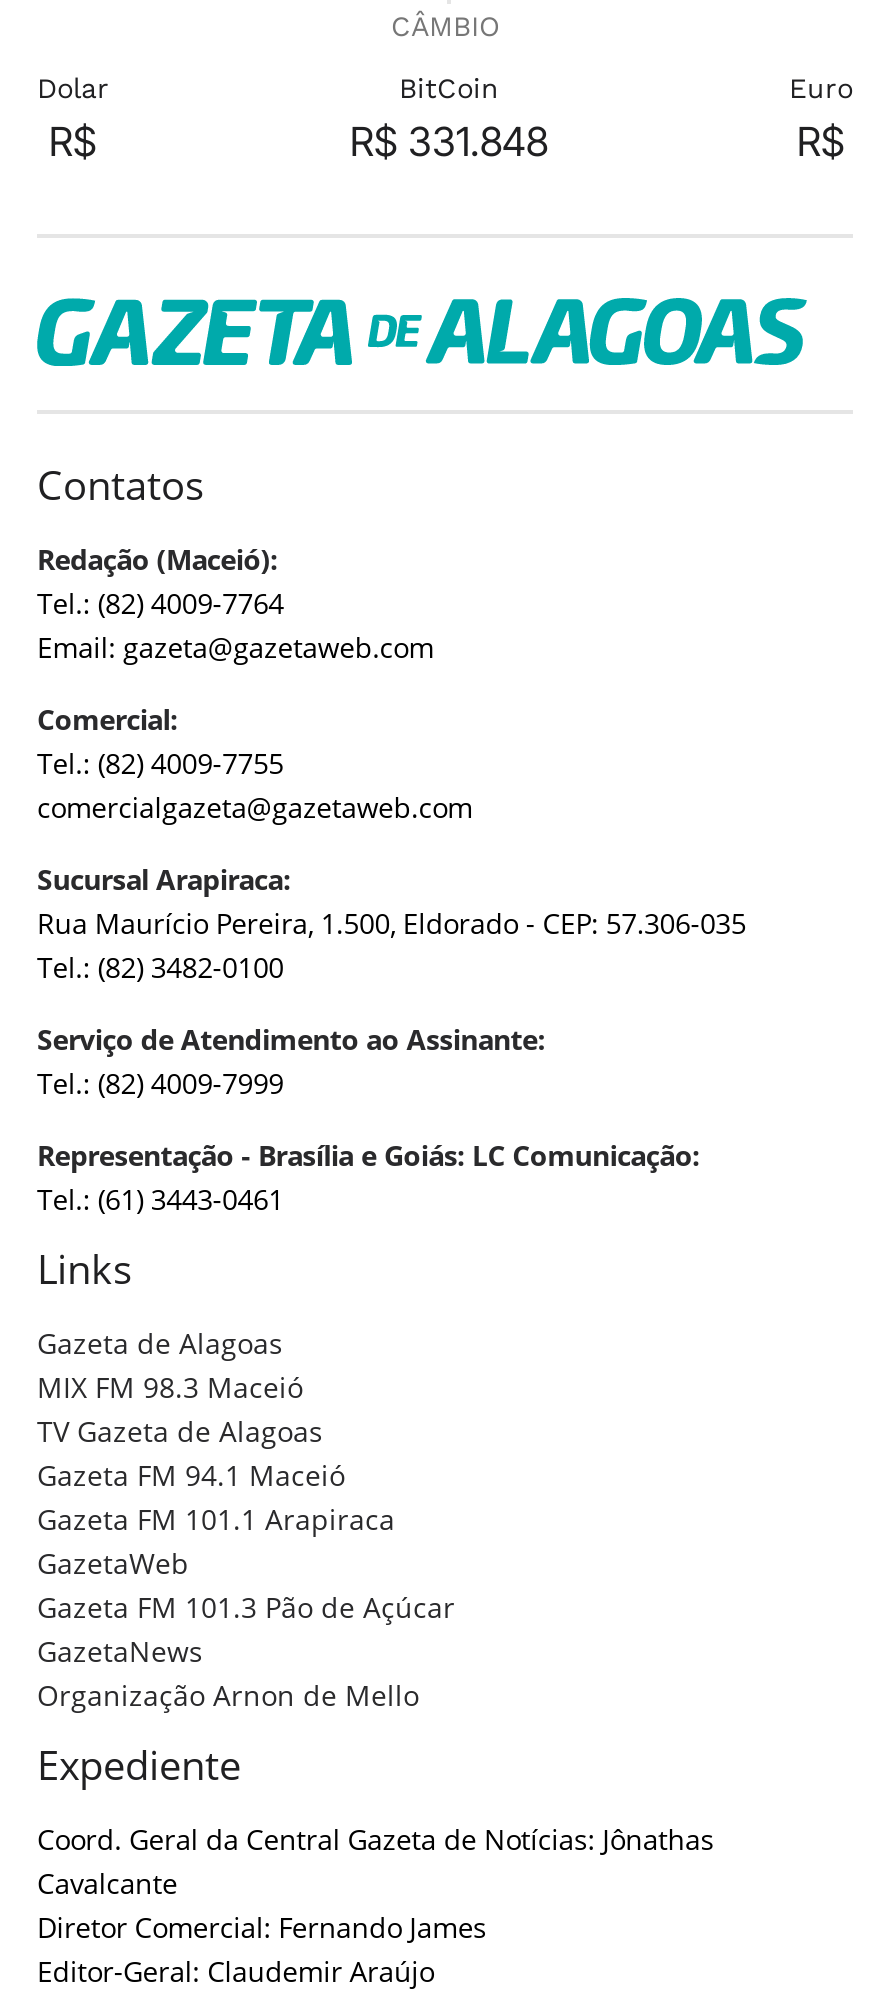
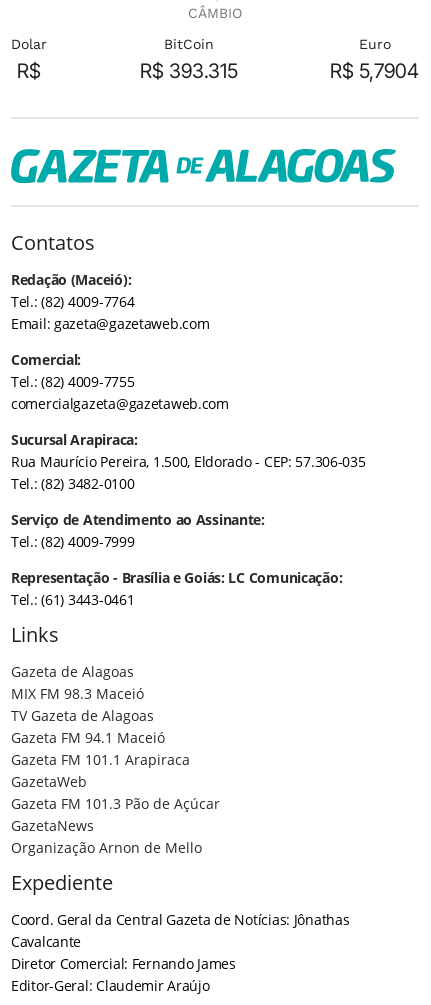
- R$ 331.848
+ R$ 393.315

- R$
+ R$ 5,7904
